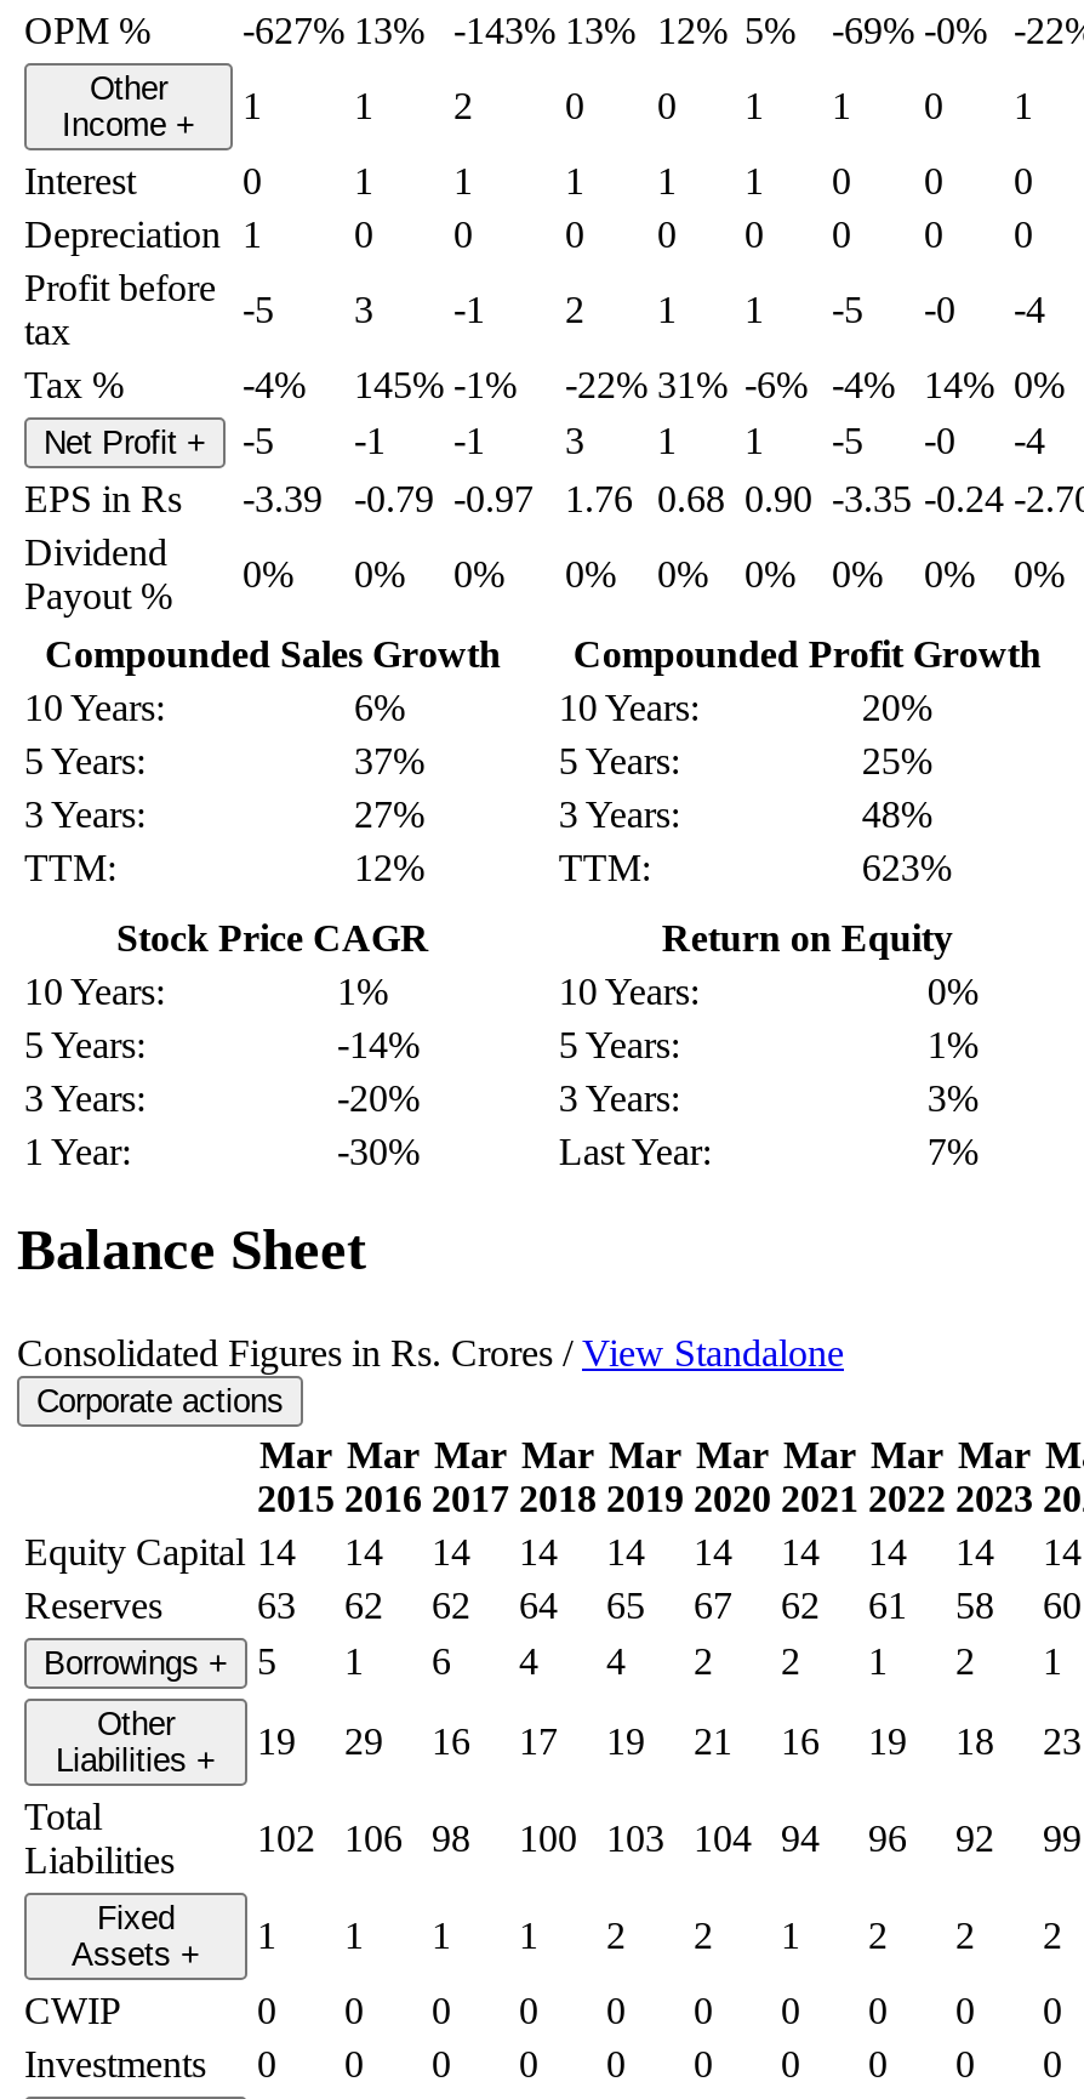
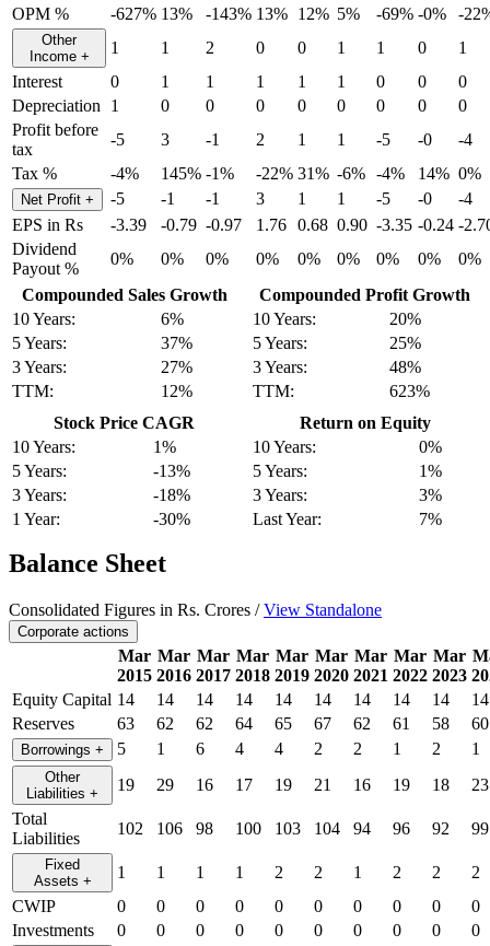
- -14%
+ -13%

- -20%
+ -18%
